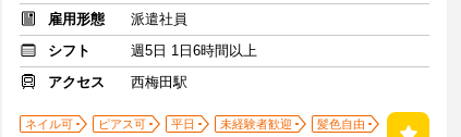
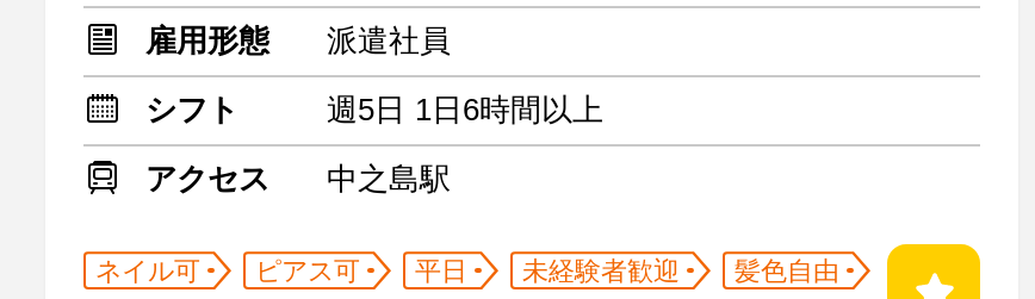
- 西梅田駅
+ 中之島駅
